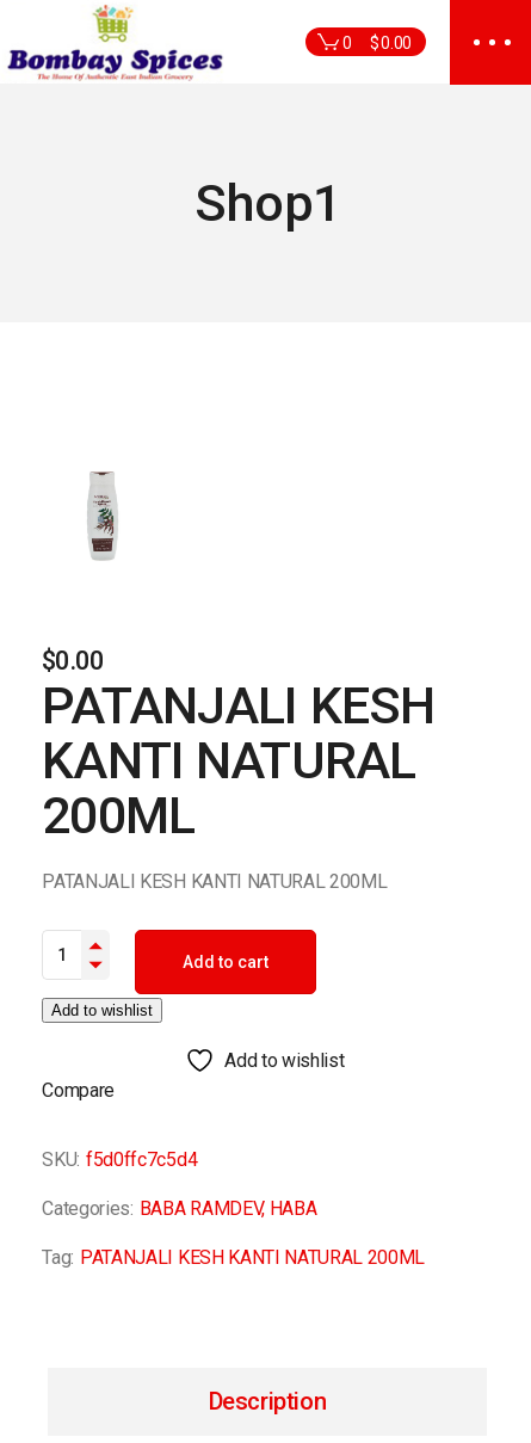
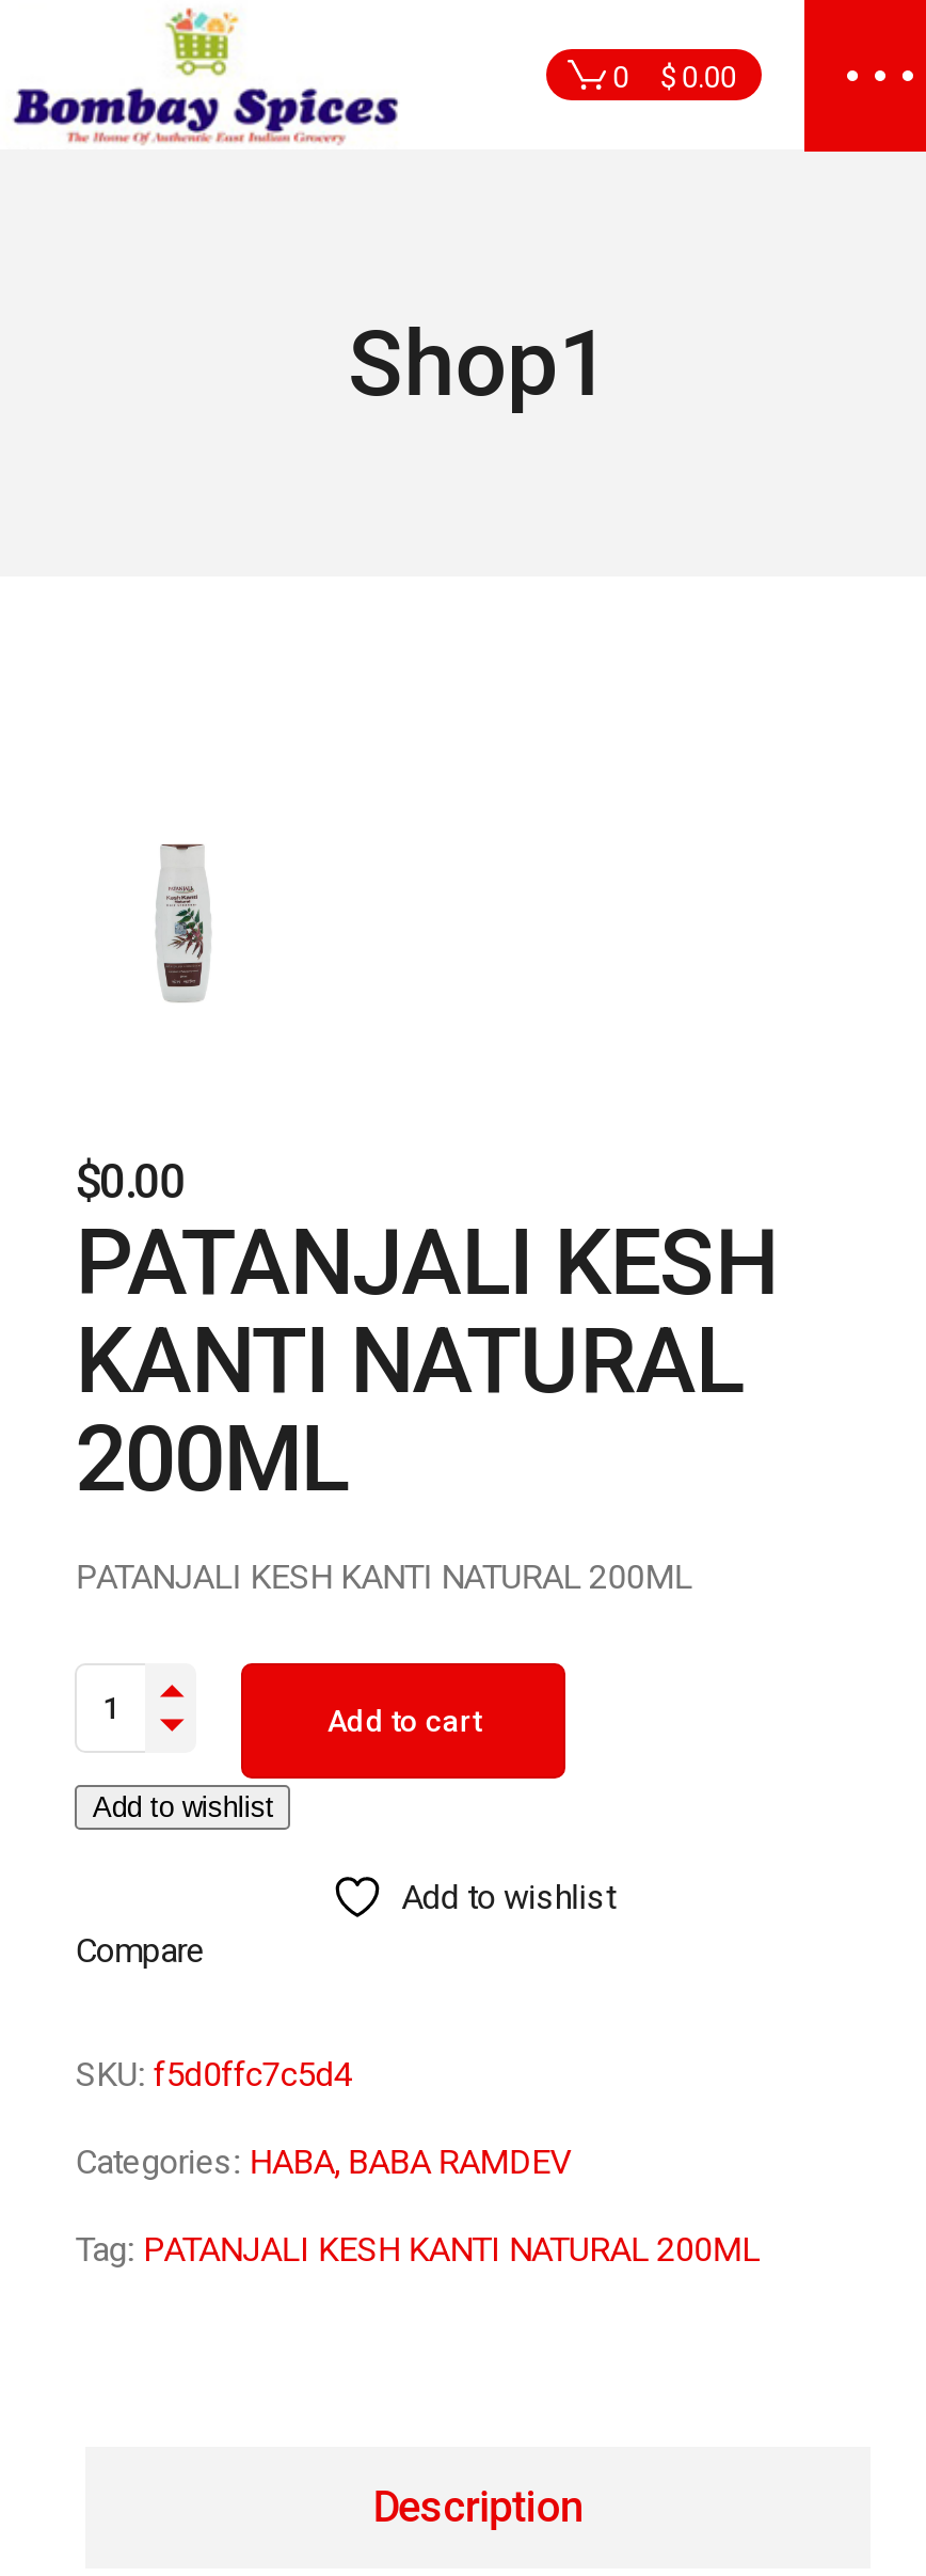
- Categories: BABA RAMDEV, HABA
+ Categories: HABA, BABA RAMDEV
